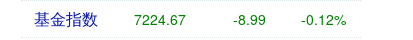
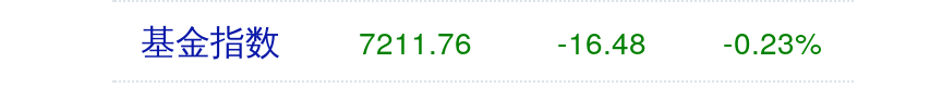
- 7224.67
+ 7211.76

- -8.99
+ -16.48

- -0.12%
+ -0.23%
